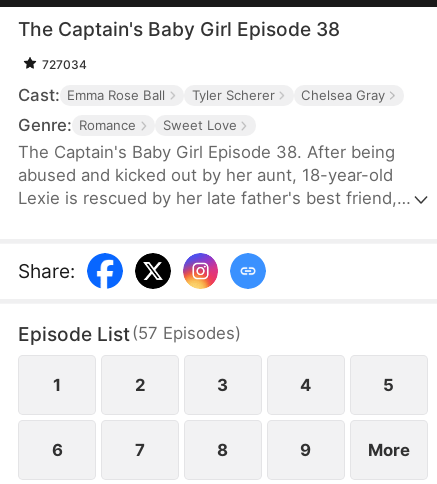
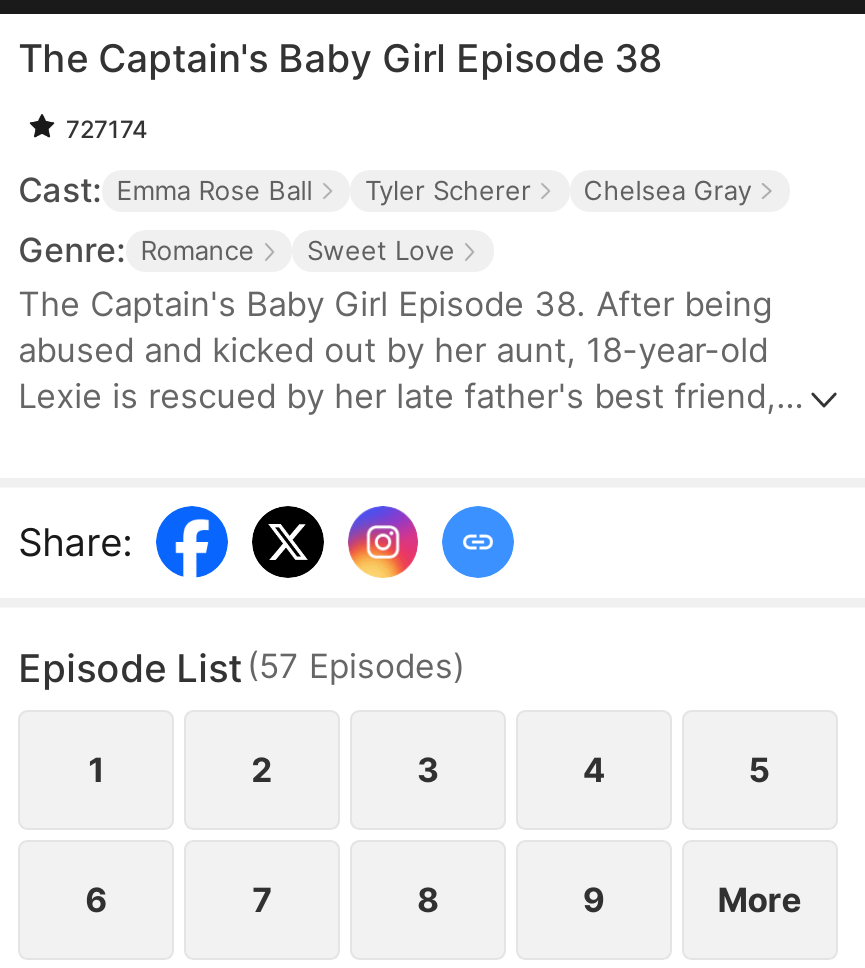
- 727034
+ 727174
